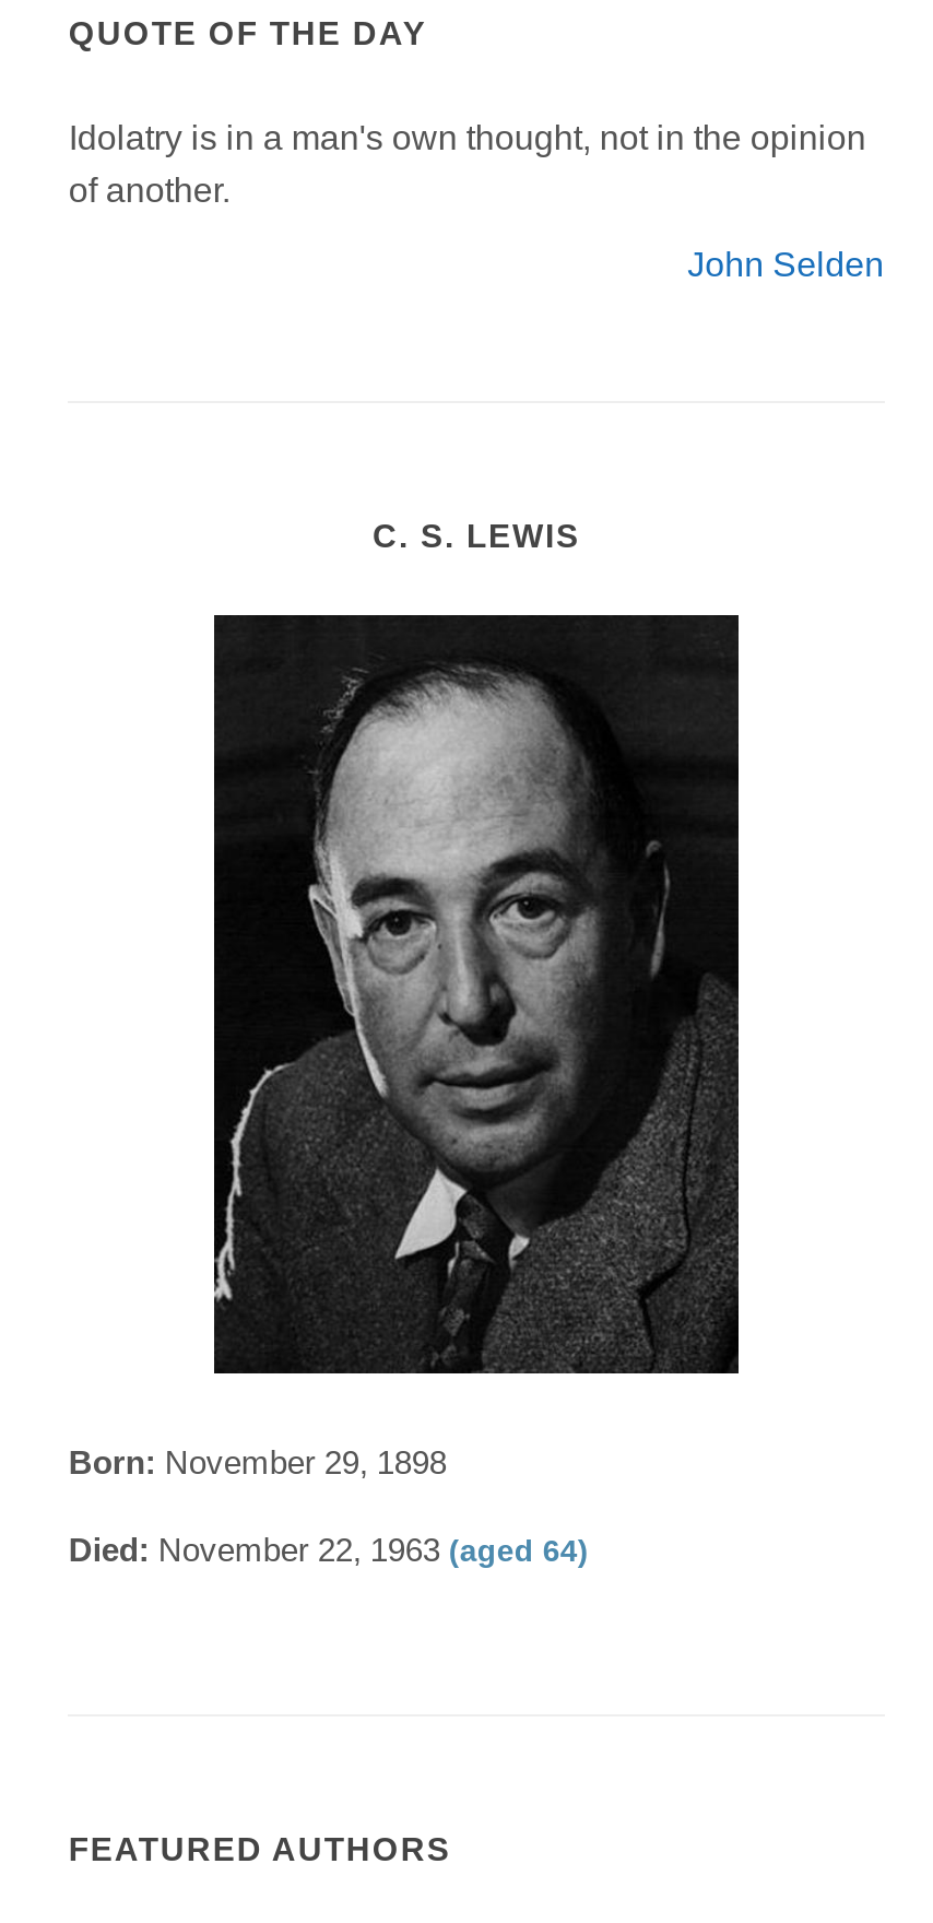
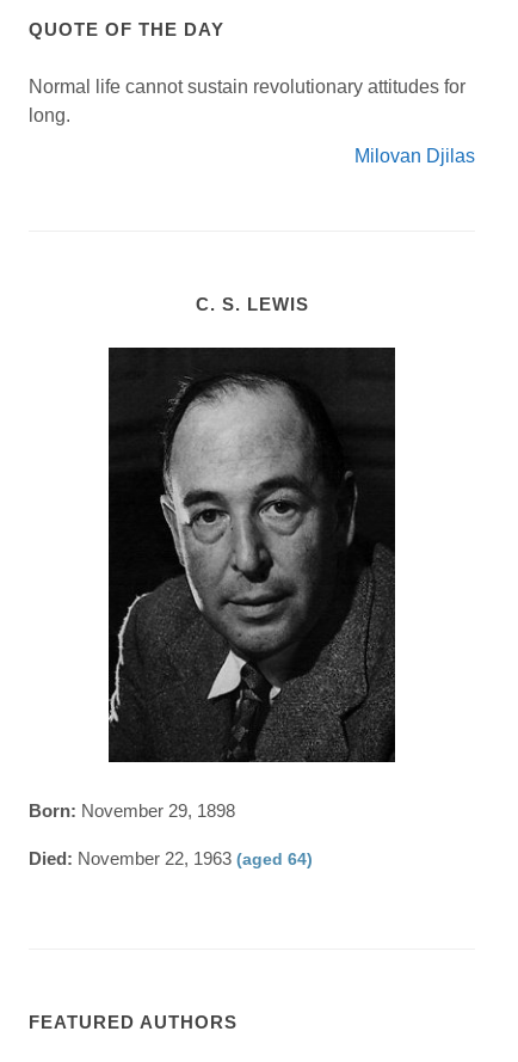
- Idolatry is in a man's own thought, not in the opinion
- of another.
+ Normal life cannot sustain revolutionary attitudes for
+ long.

- John Selden
+ Milovan Djilas
